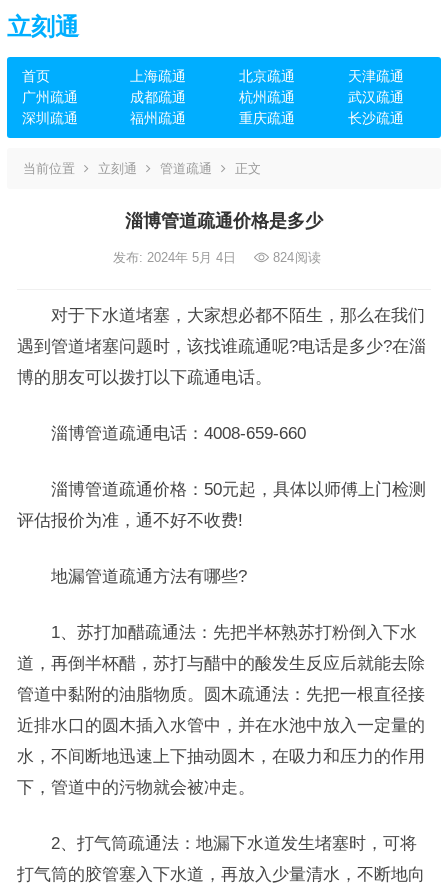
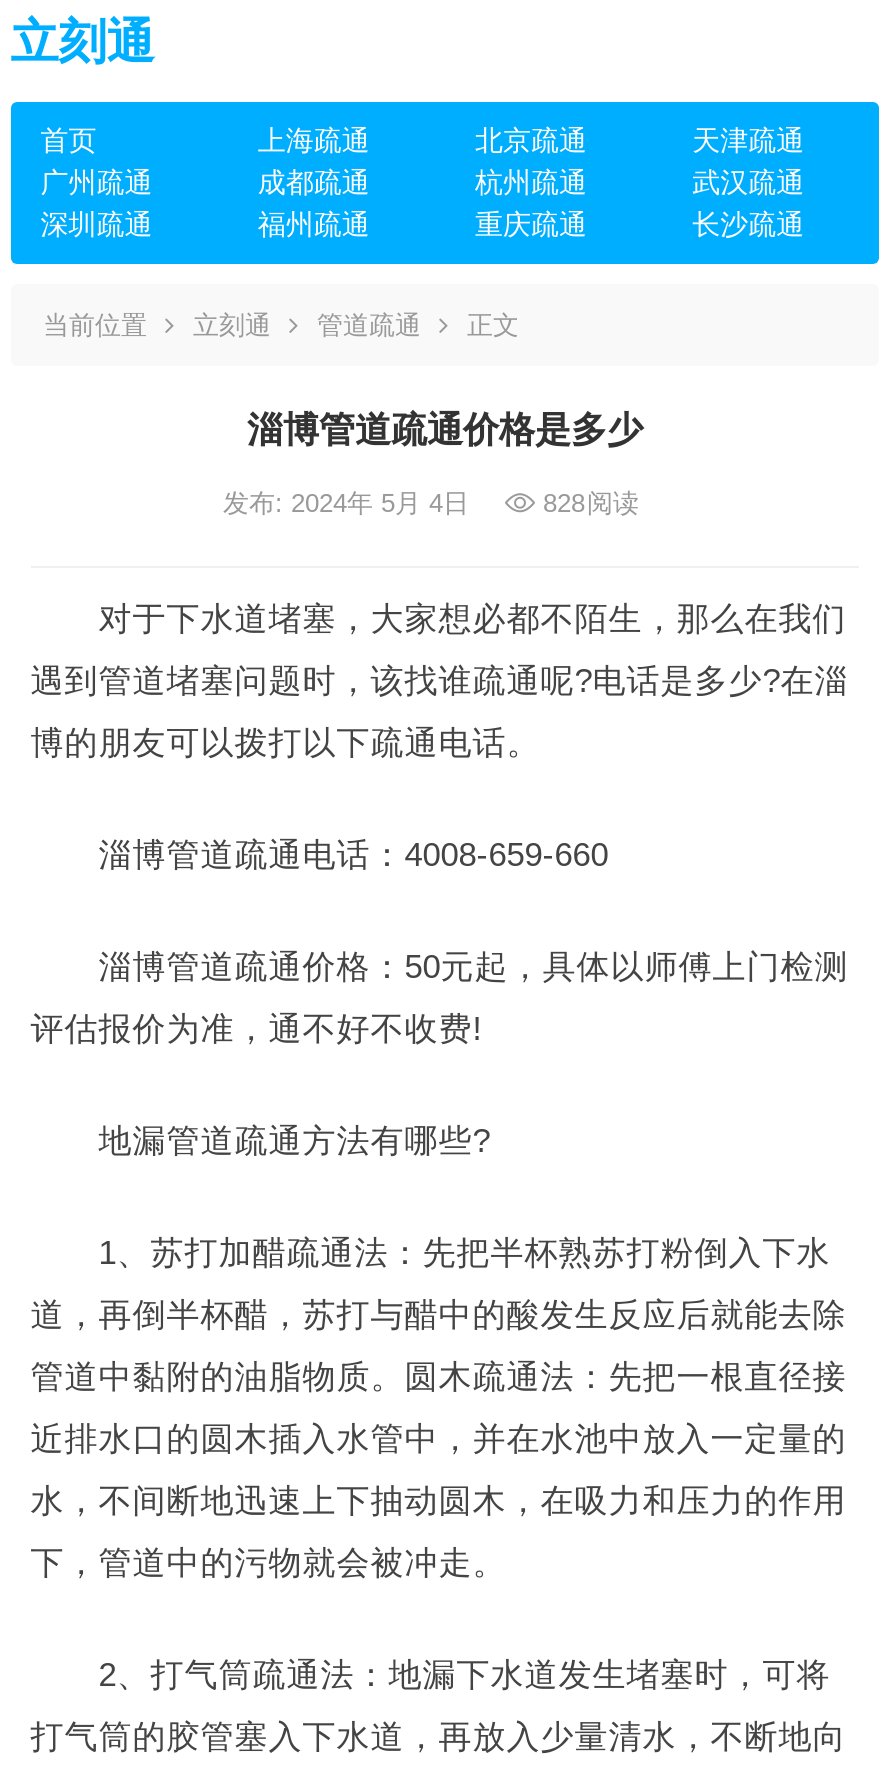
- 发布: 2024年 5月 4日 824阅读
+ 发布: 2024年 5月 4日 828阅读
